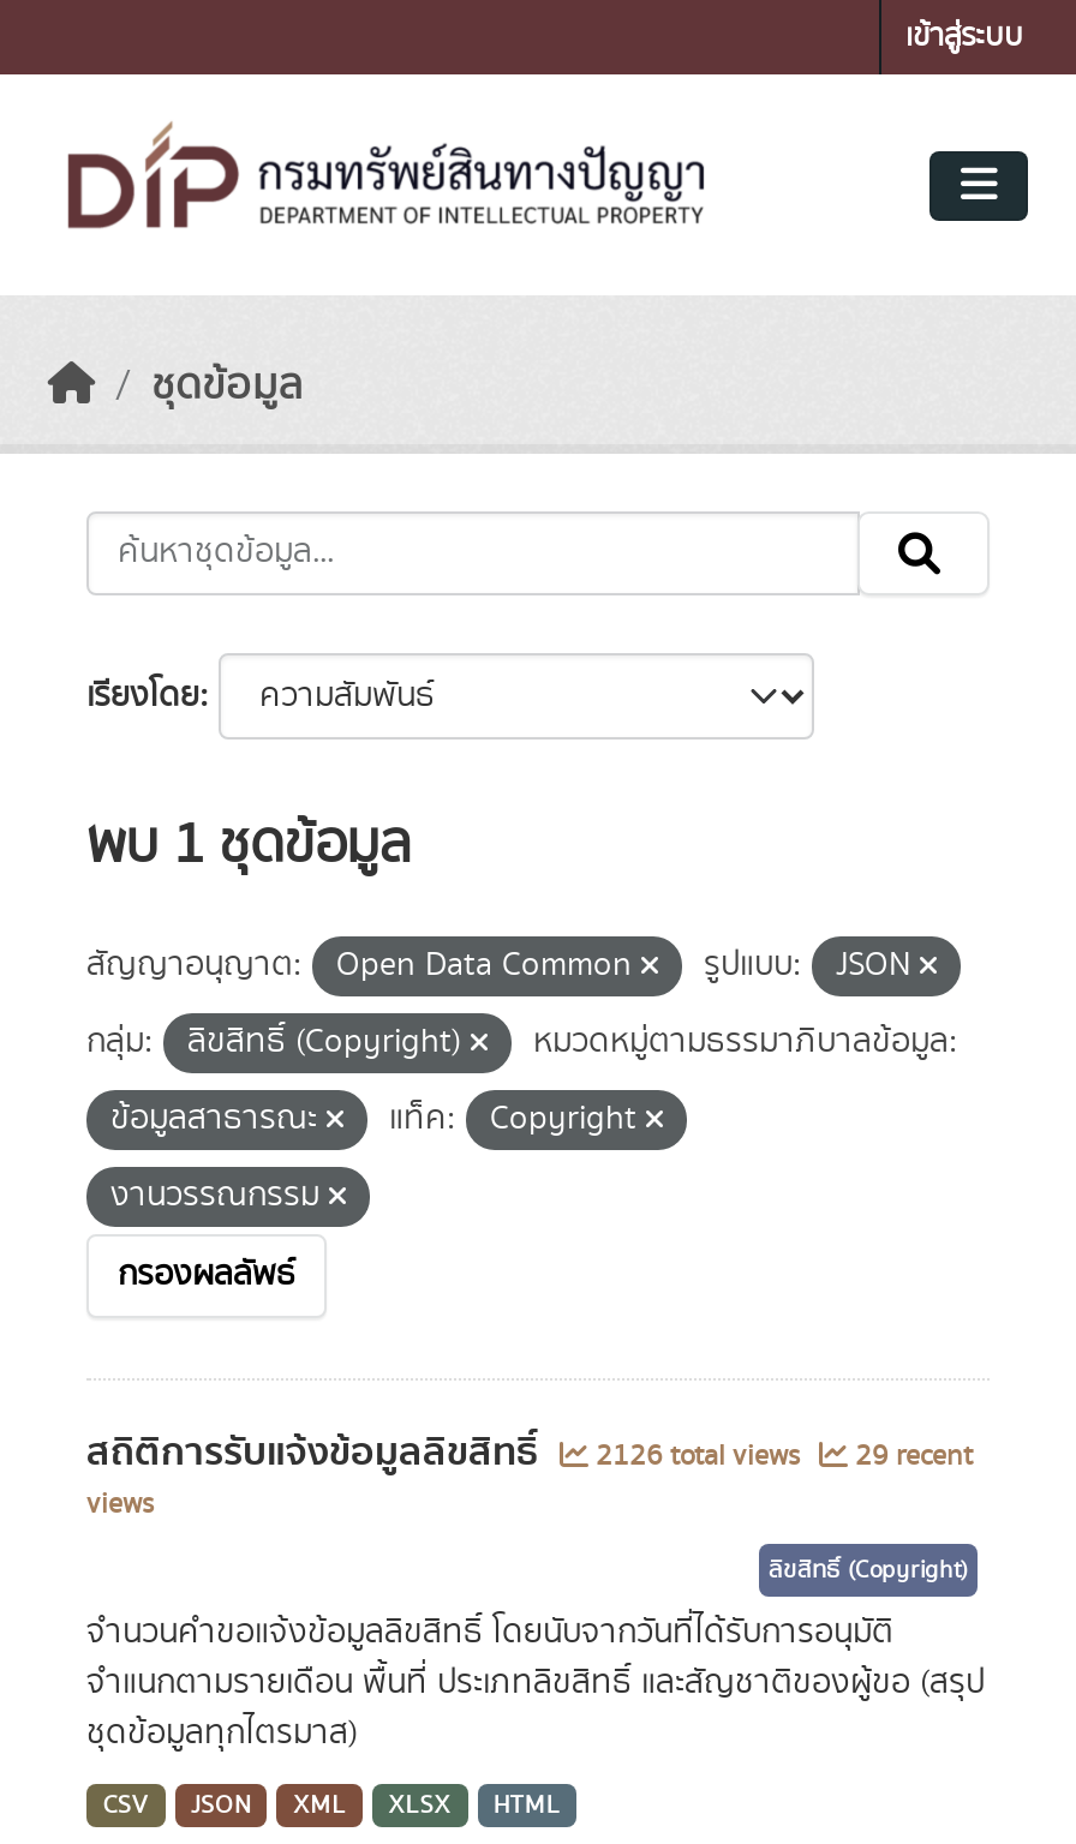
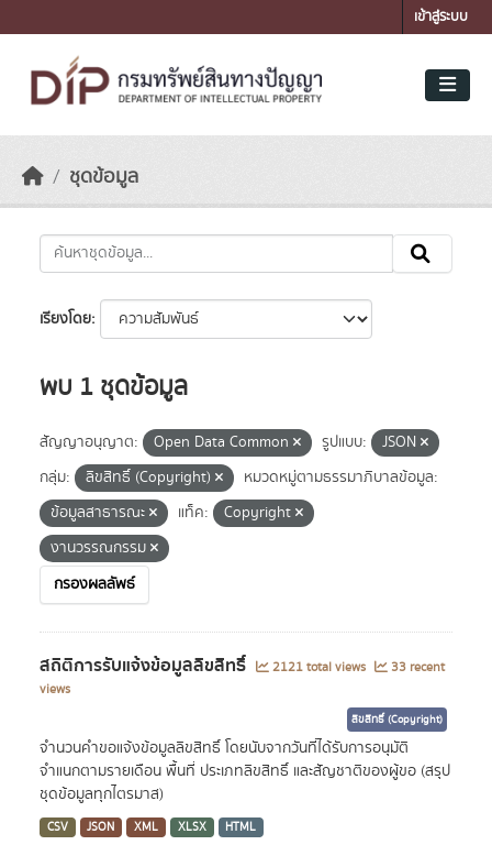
- 2126 total views
+ 2121 total views

- 29 recent
+ 33 recent
